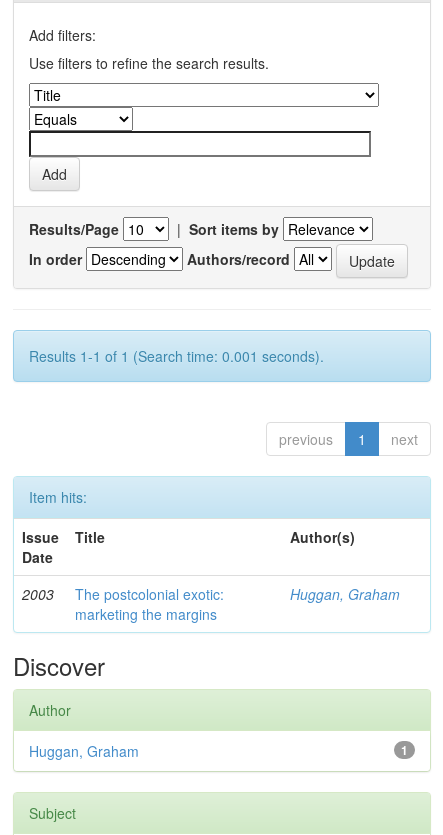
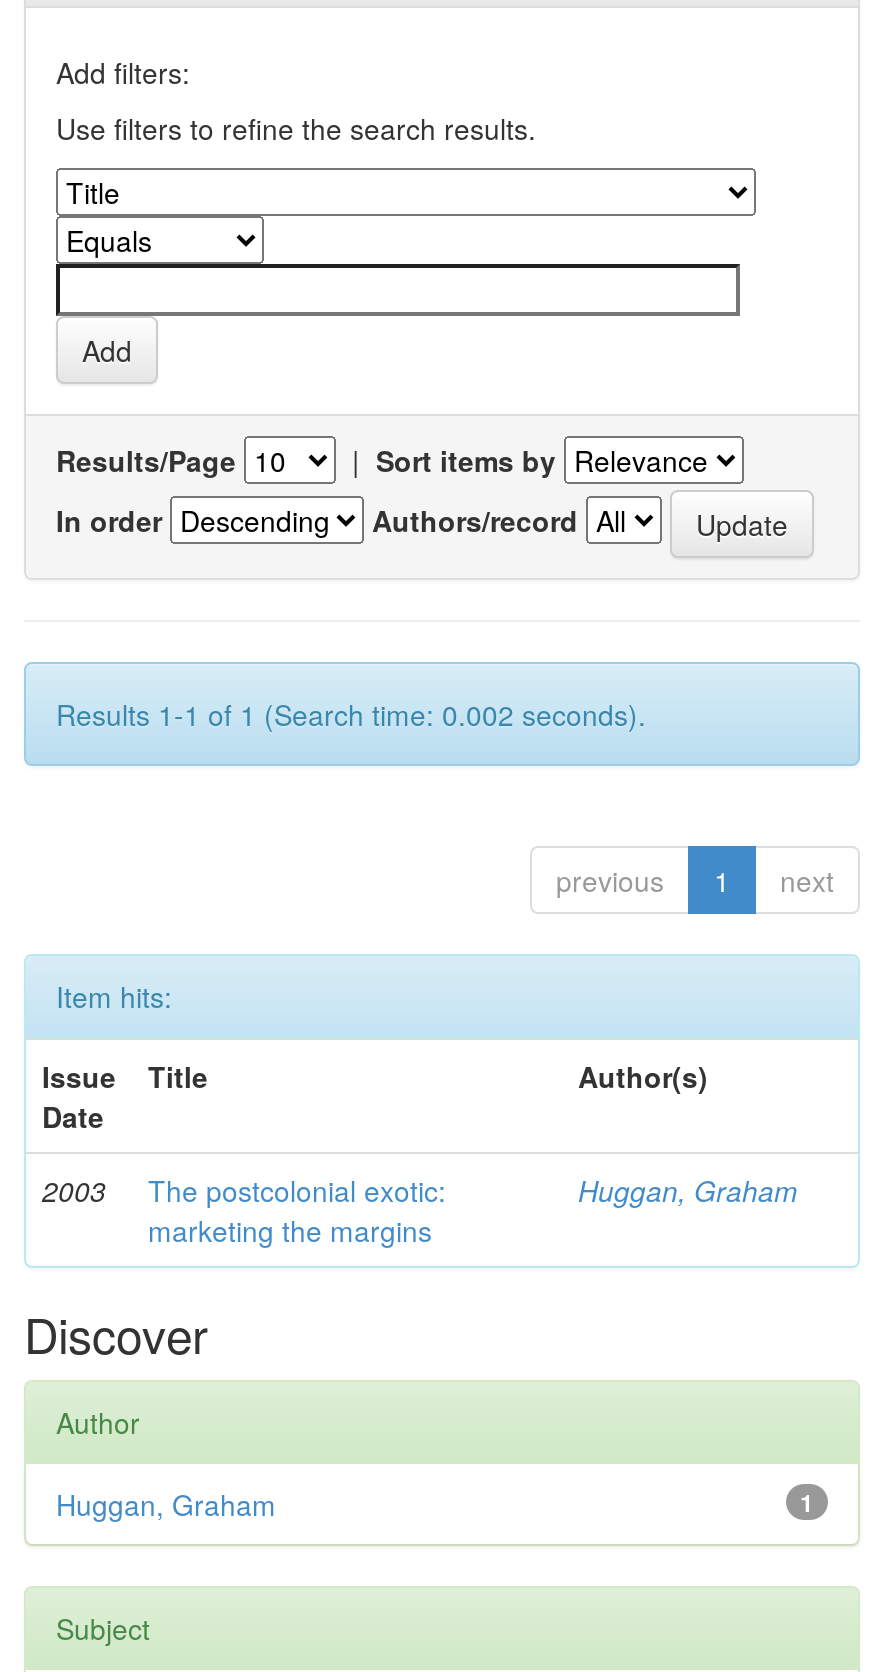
- Results 1-1 of 1 (Search time: 0.001 seconds).
+ Results 1-1 of 1 (Search time: 0.002 seconds).
